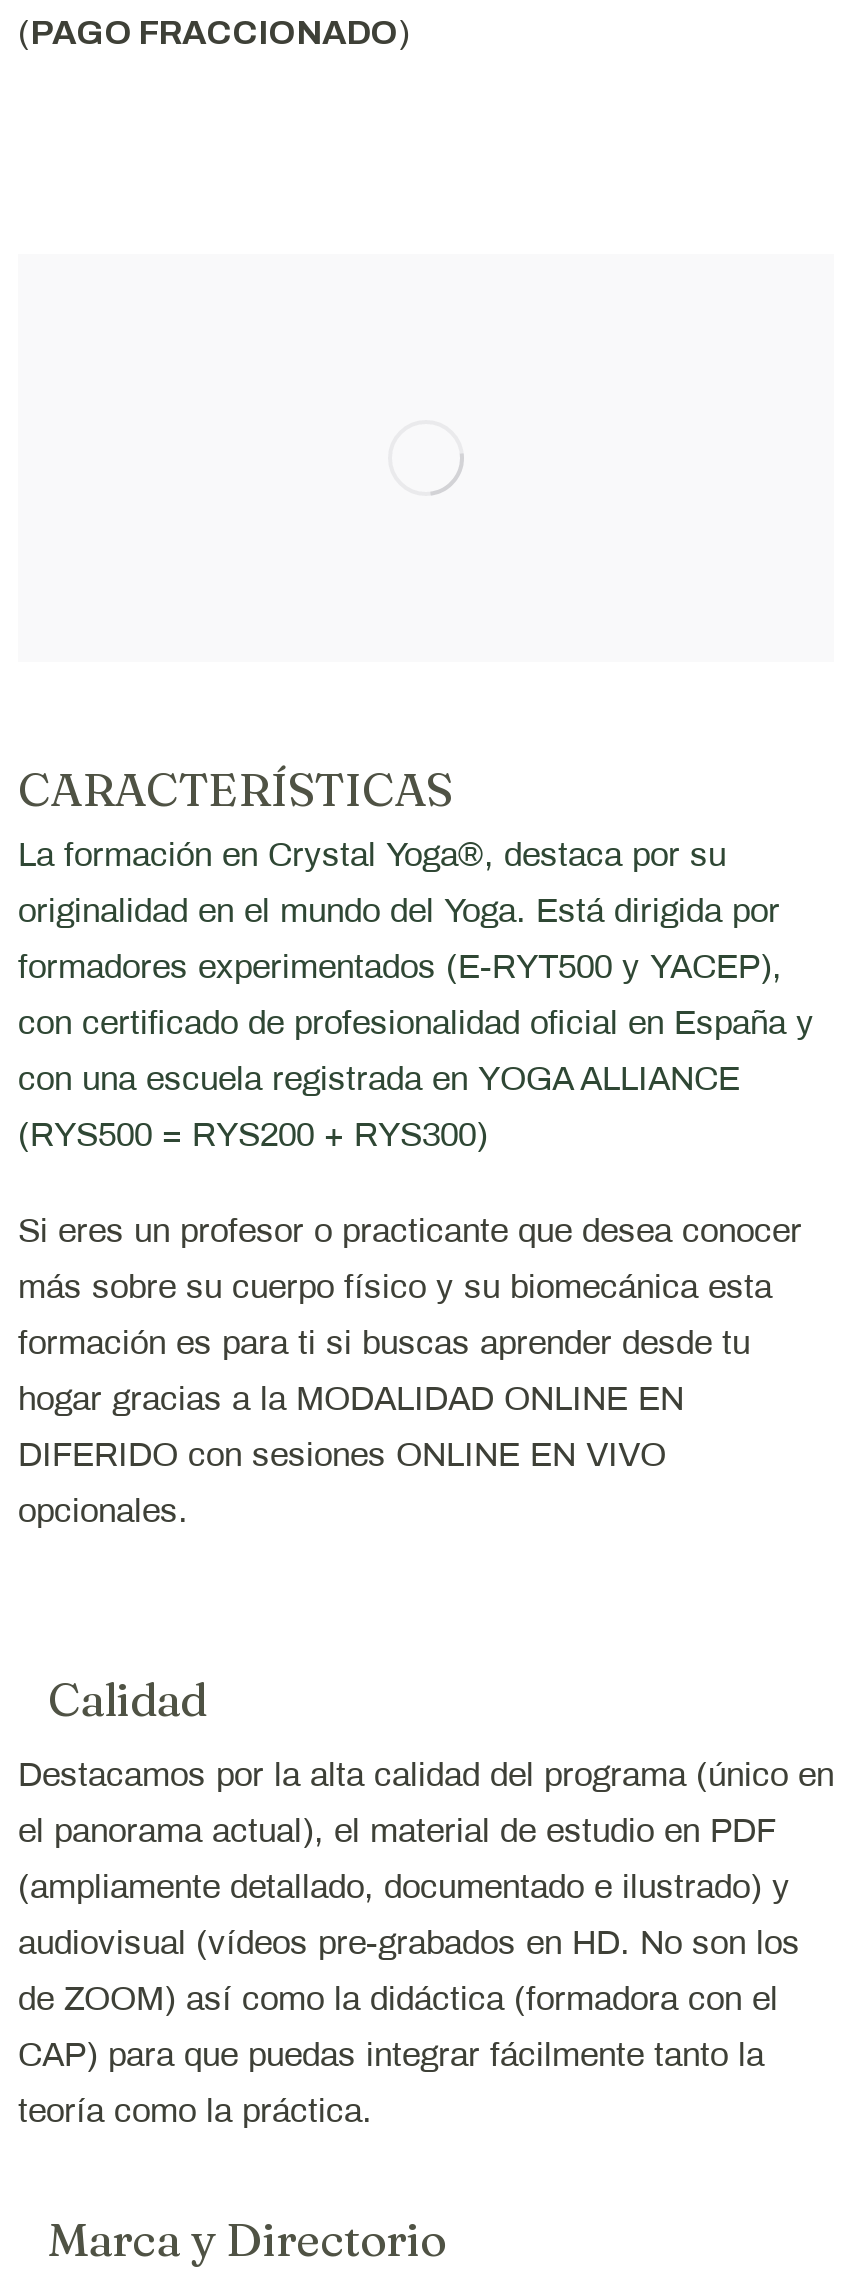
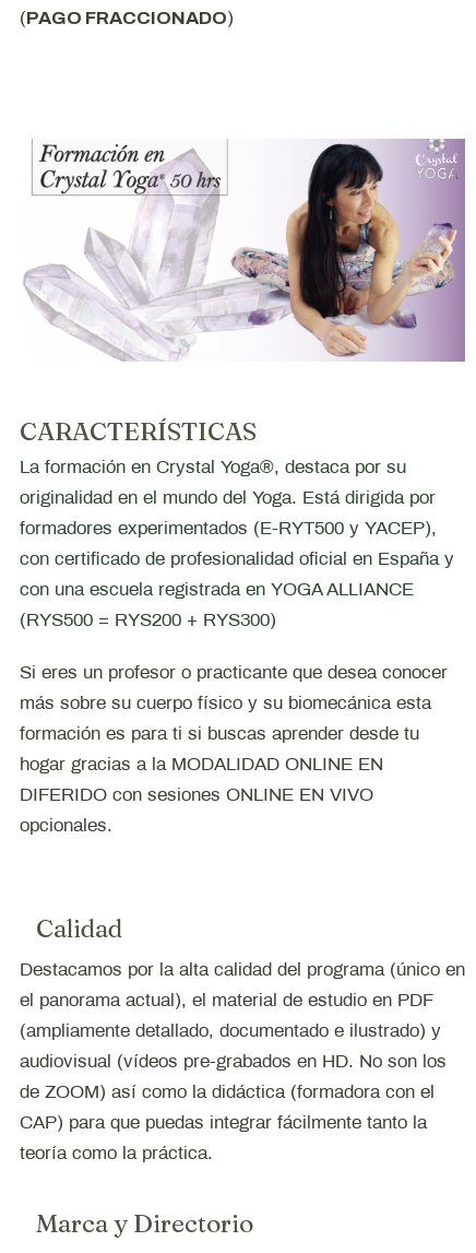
+ [image]
